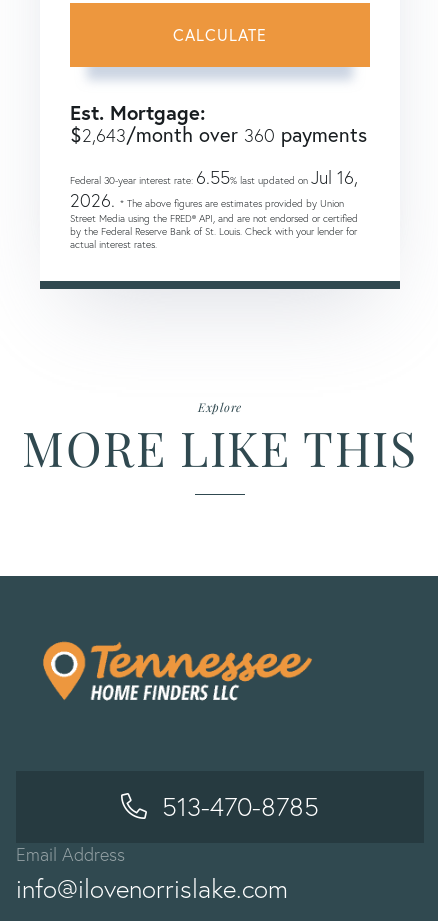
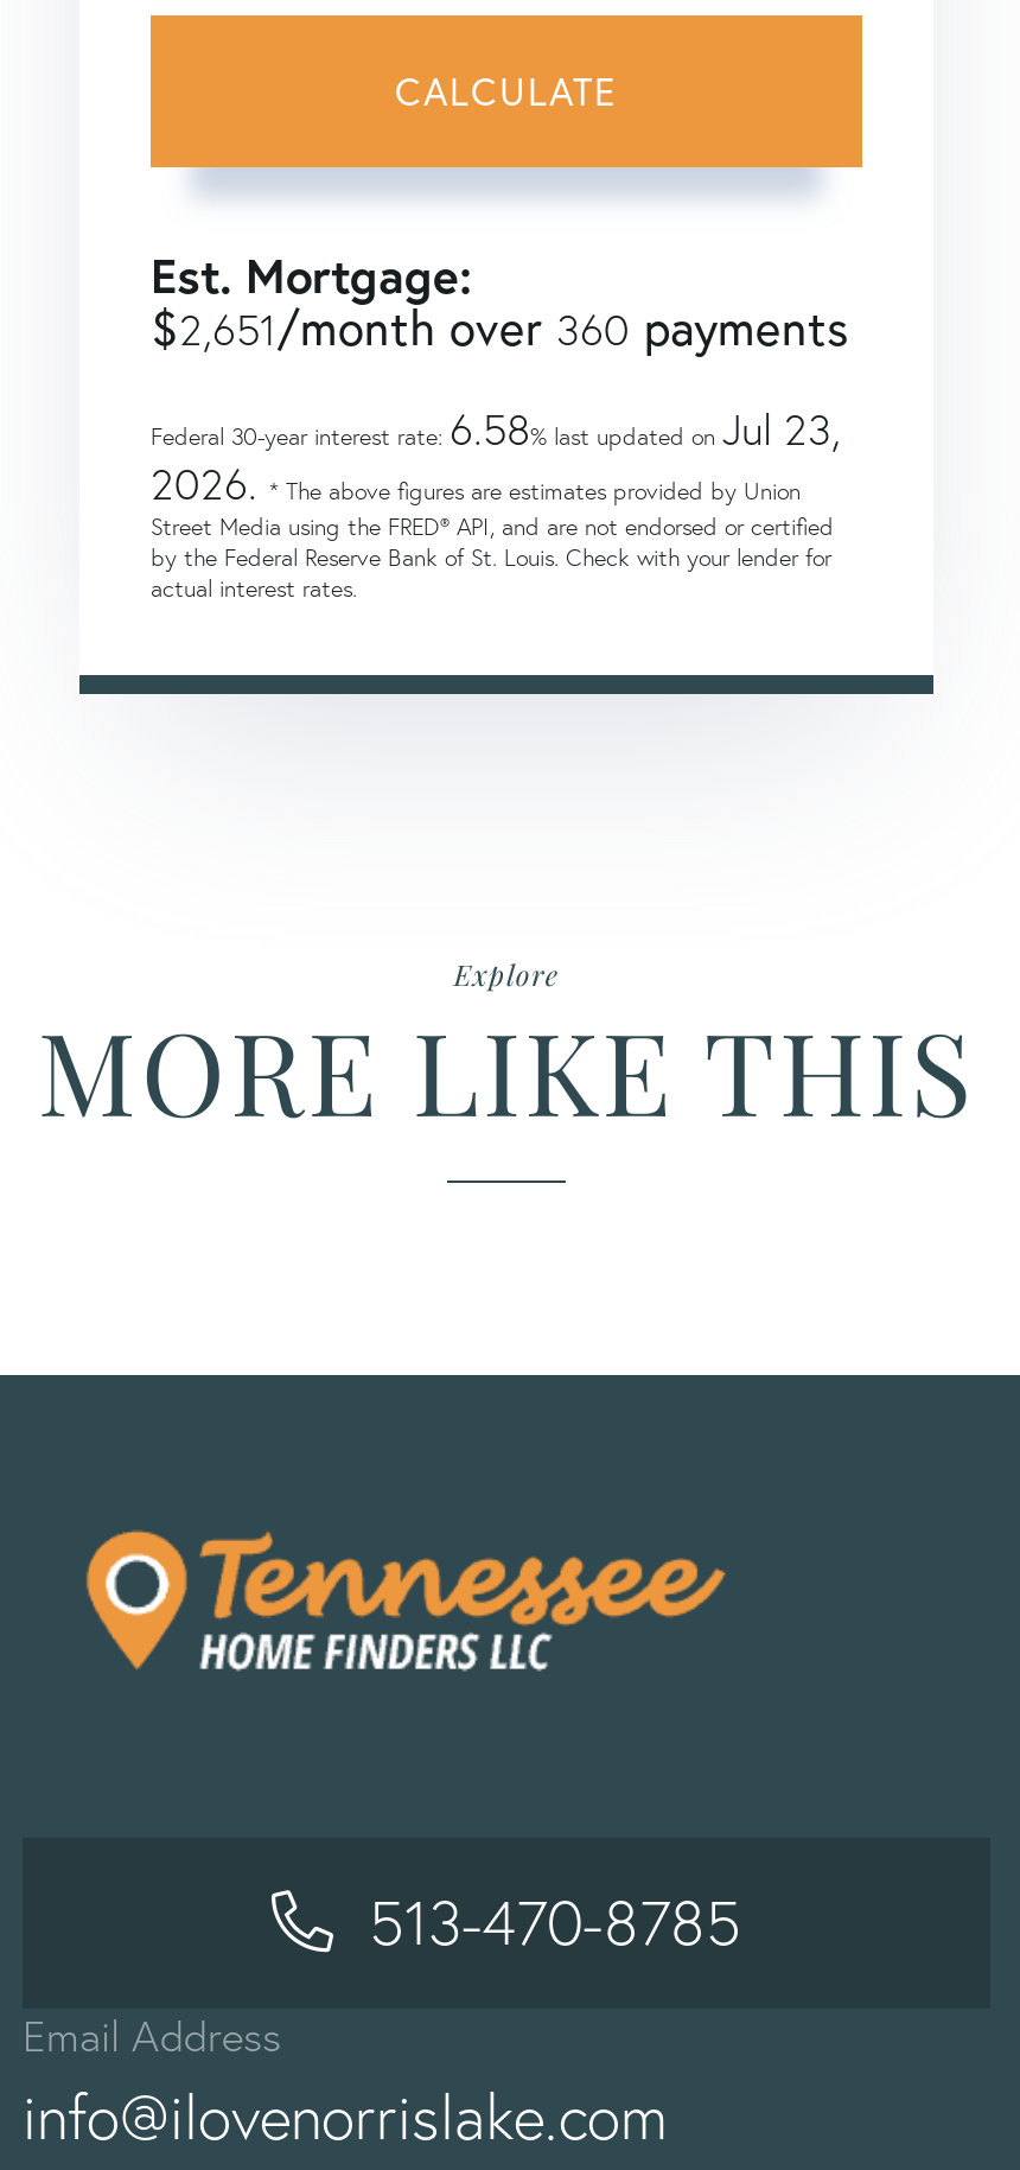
- $2,643 /month over 360 payments
+ $2,651 /month over 360 payments

- Federal 30-year interest rate: 6.55% last updated on Jul 16,
+ Federal 30-year interest rate: 6.58% last updated on Jul 23,
